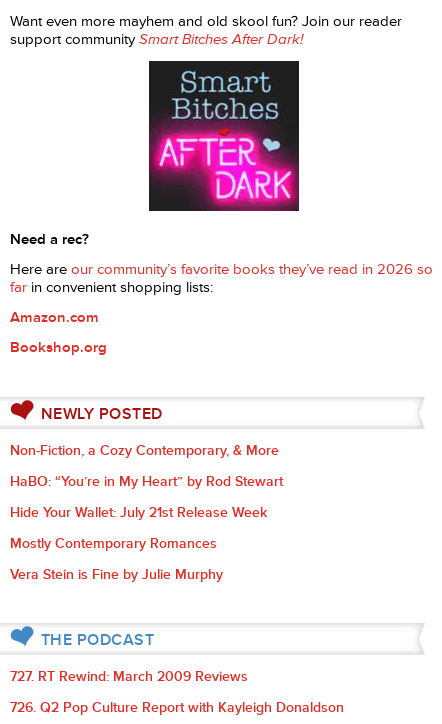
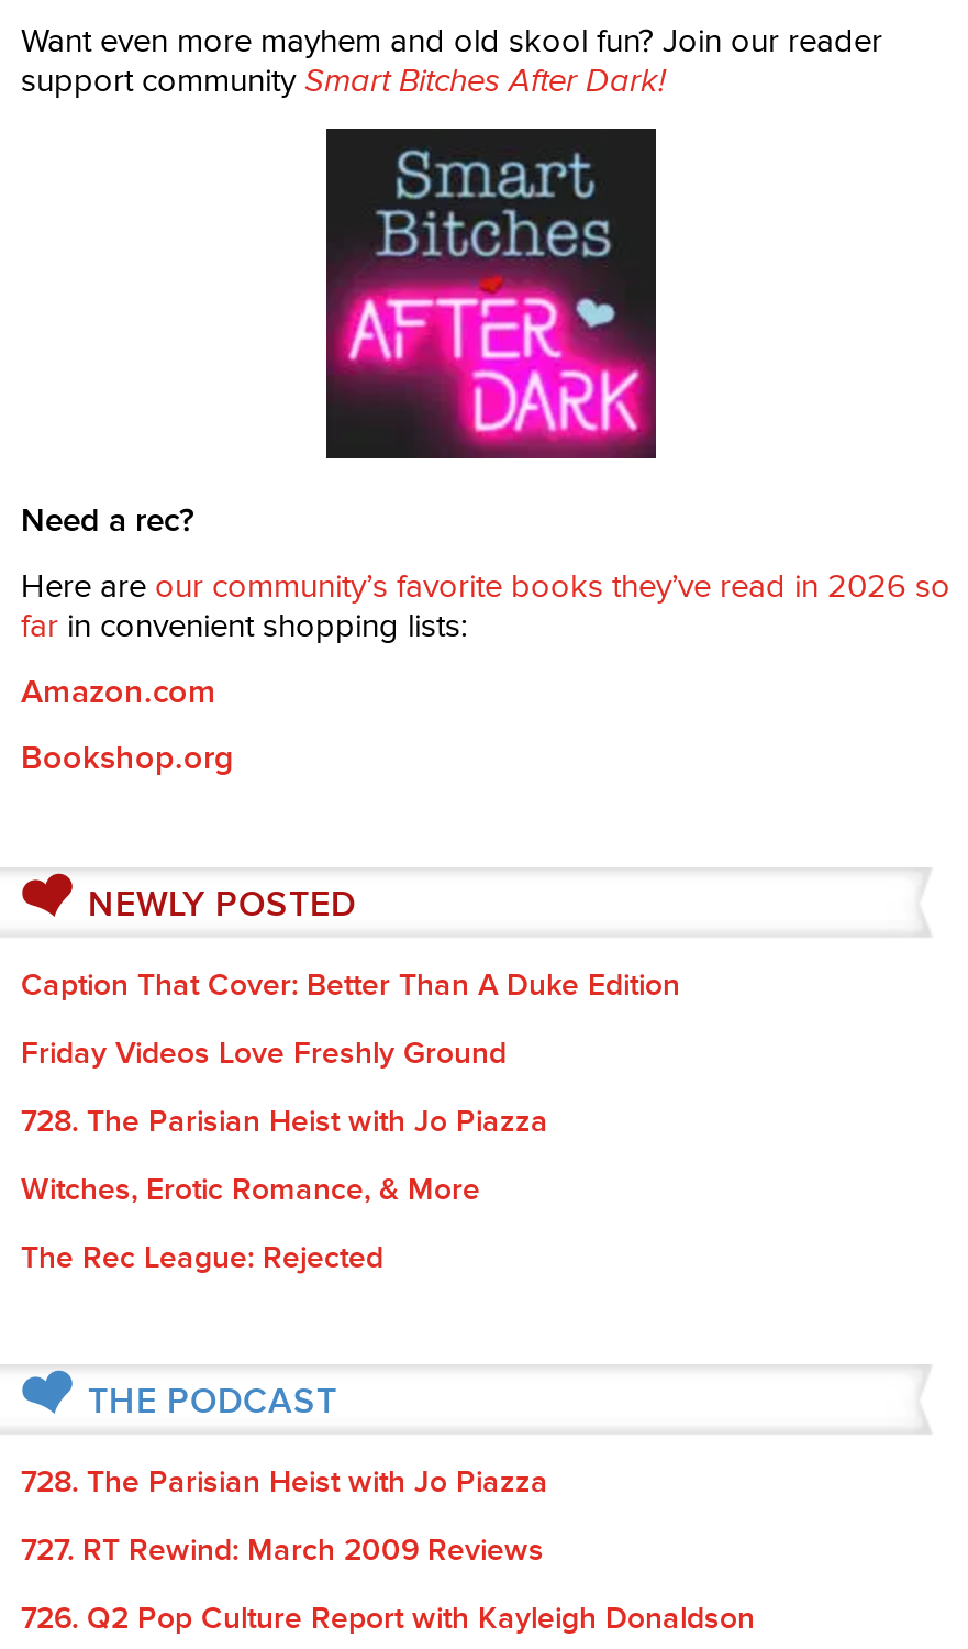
- Non-Fiction, a Cozy Contemporary, & More
+ Caption That Cover: Better Than A Duke Edition

- HaBO: “You’re in My Heart” by Rod Stewart
+ Friday Videos Love Freshly Ground

- Hide Your Wallet: July 21st Release Week
+ 728. The Parisian Heist with Jo Piazza

- Mostly Contemporary Romances
+ Witches, Erotic Romance, & More

- Vera Stein is Fine by Julie Murphy
+ The Rec League: Rejected

+ 728. The Parisian Heist with Jo Piazza
